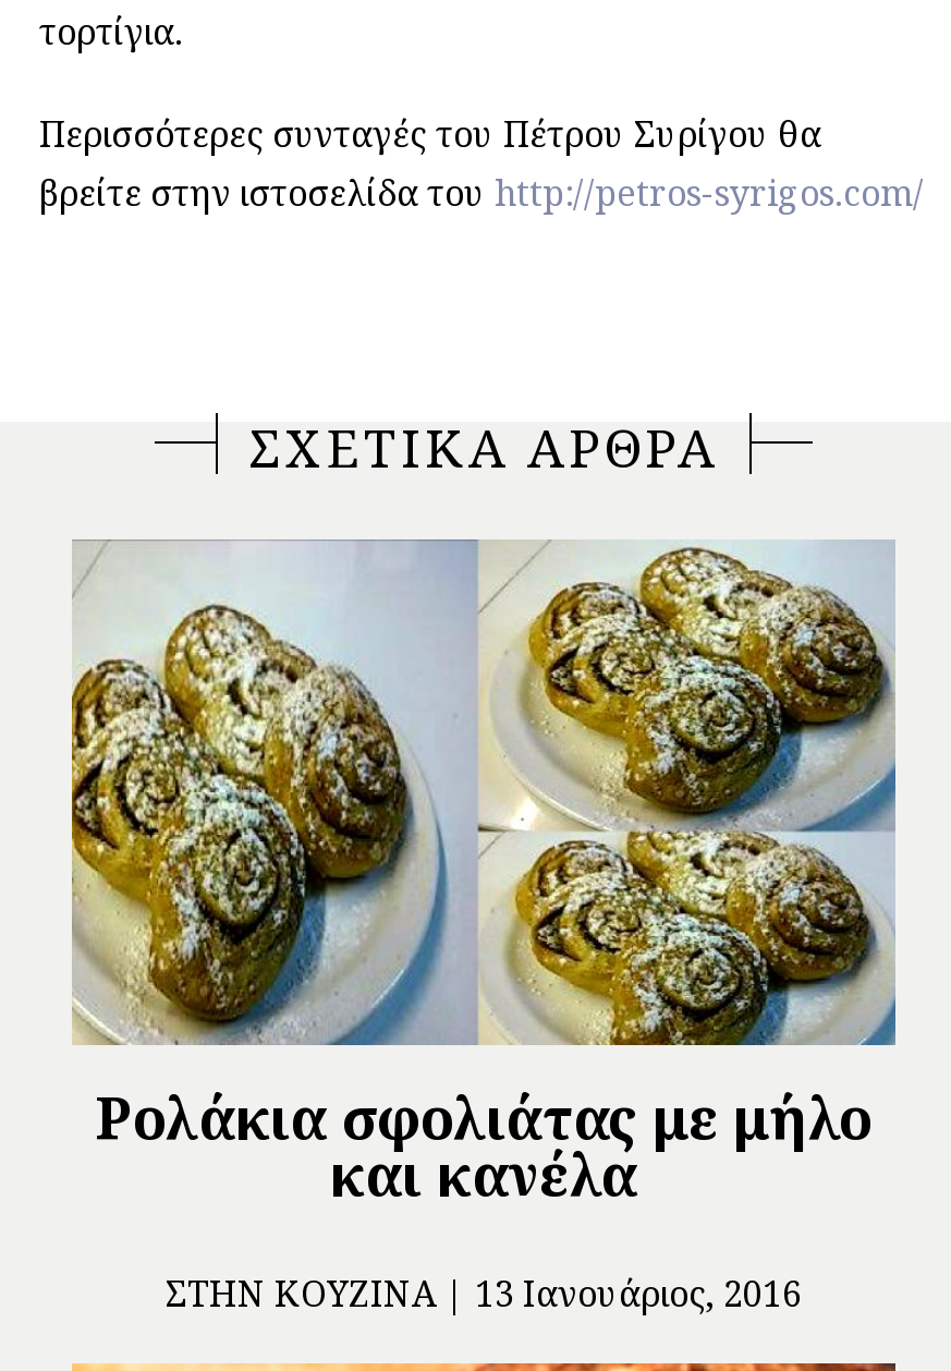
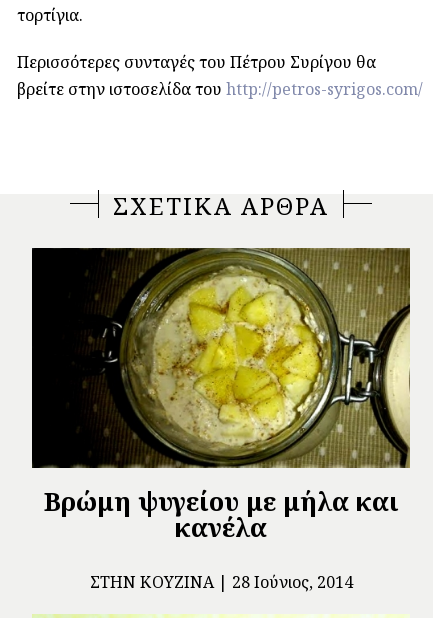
- [image]
- Ρολάκια σφολιάτας με μήλο
- και κανέλα
+ [image]
+ Βρώμη ψυγείου με μήλα και
+ κανέλα

- ΣΤΗΝ ΚΟΥΖΊΝΑ 13 Ιανουάριος, 2016
+ ΣΤΗΝ ΚΟΥΖΊΝΑ 28 Ιούνιος, 2014
